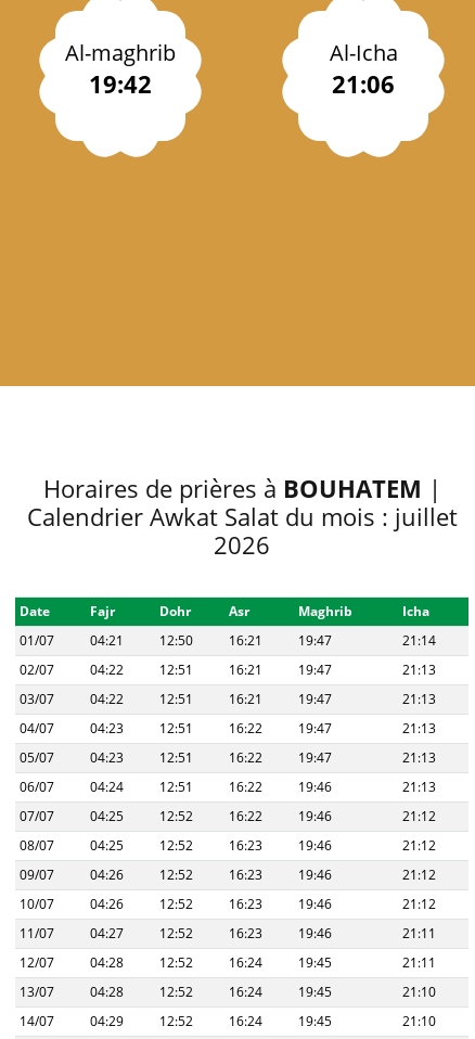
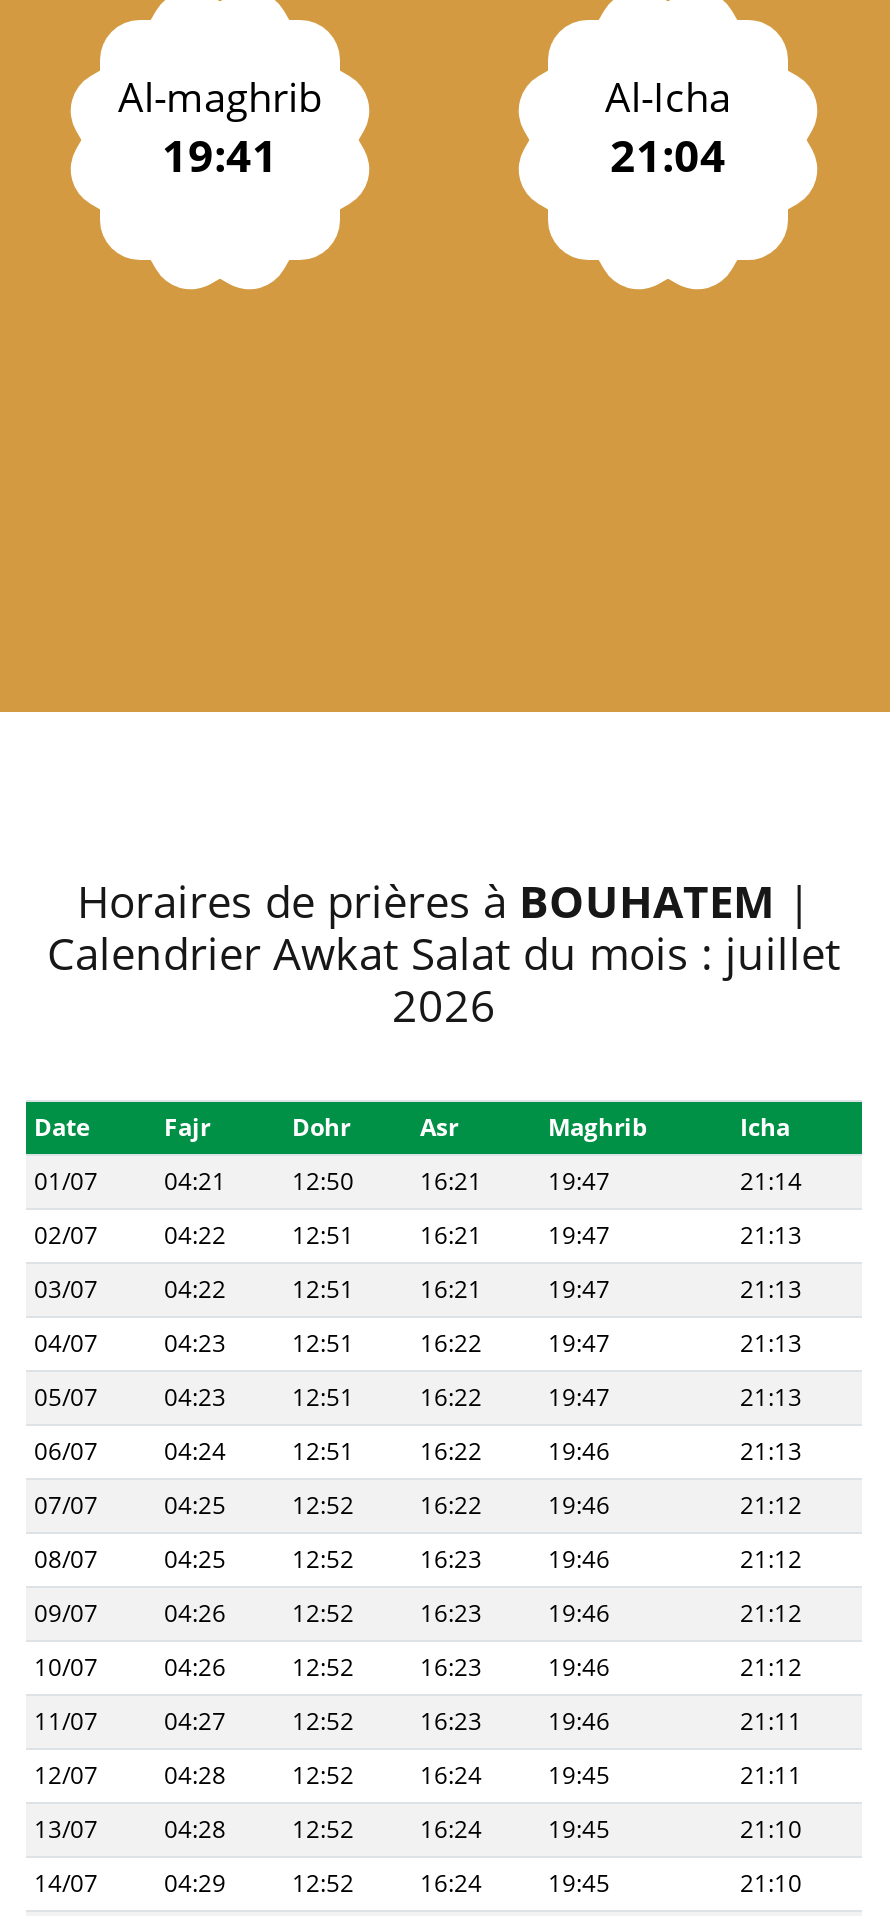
- 19:42
+ 19:41

- 21:06
+ 21:04
